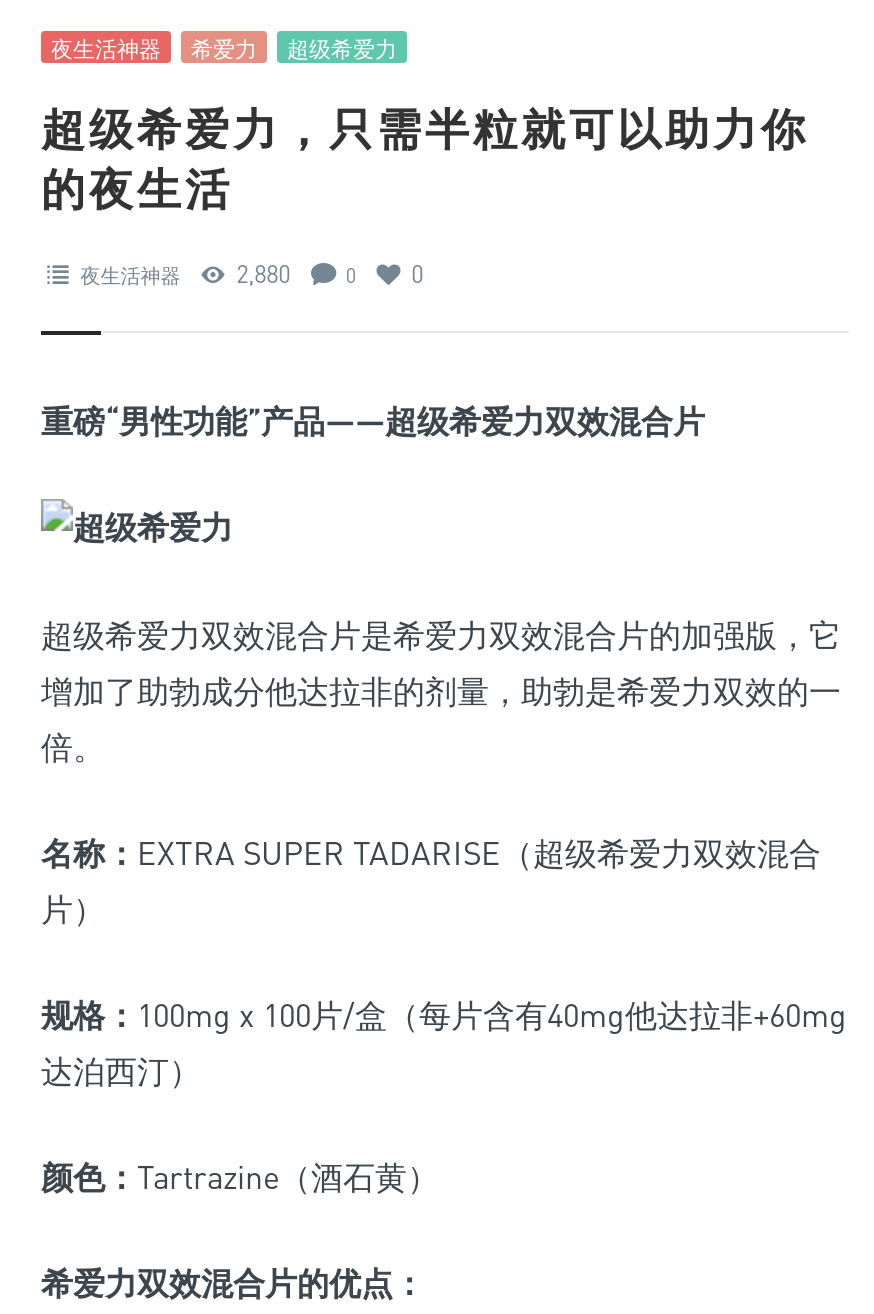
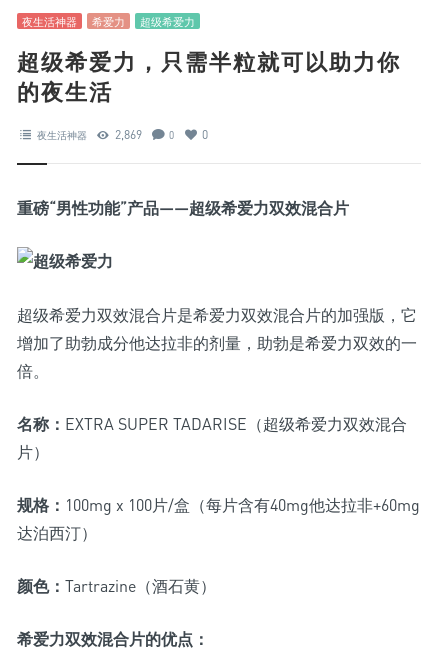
- 2,880
+ 2,869
